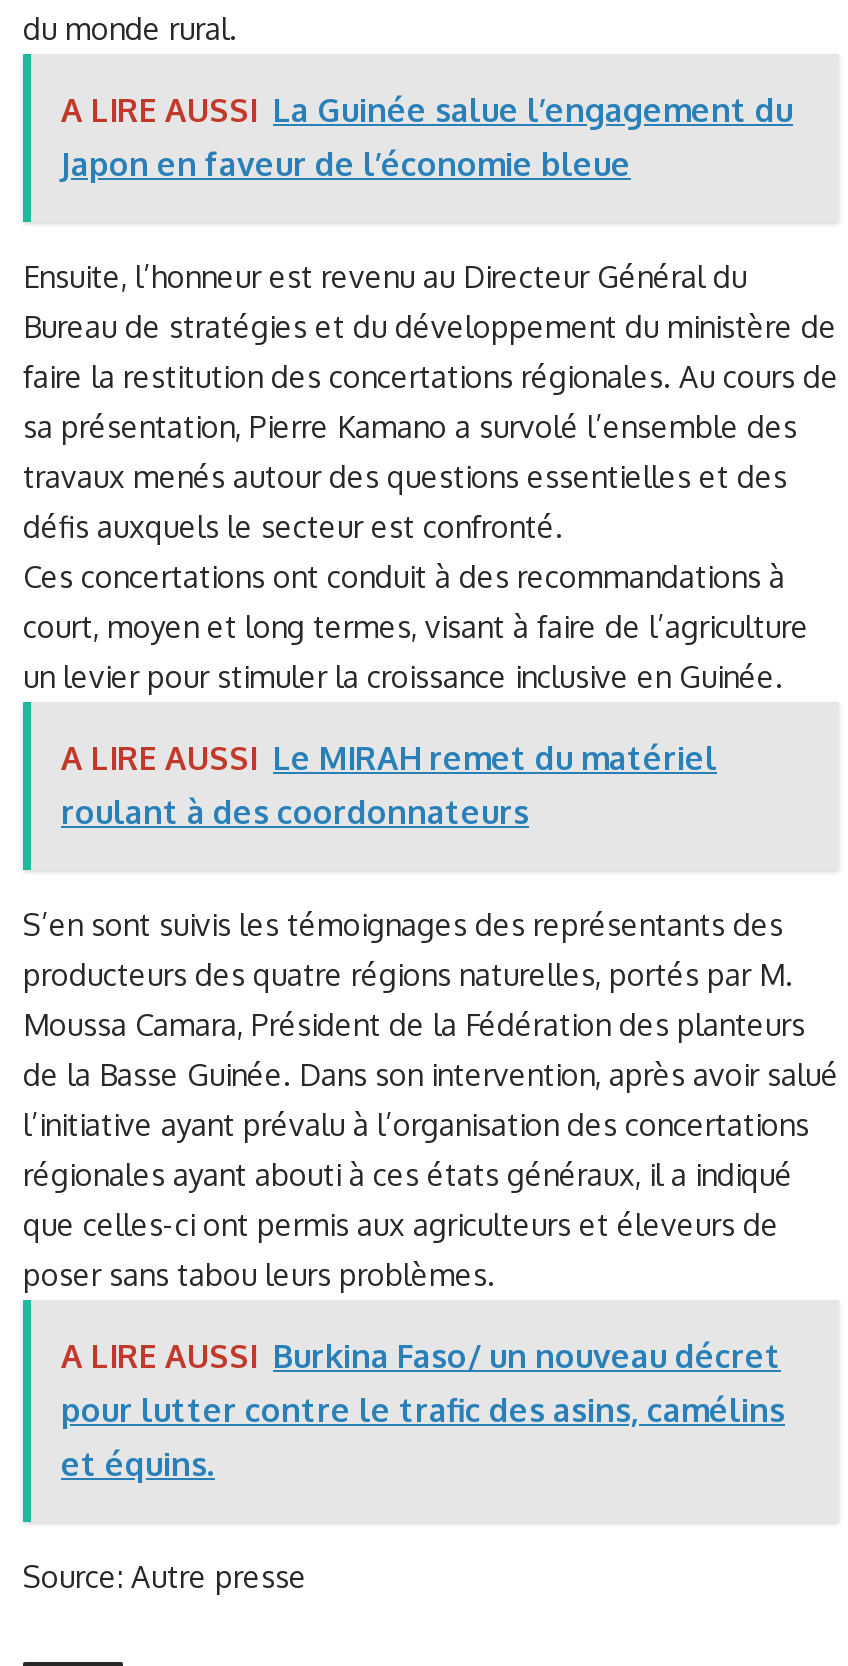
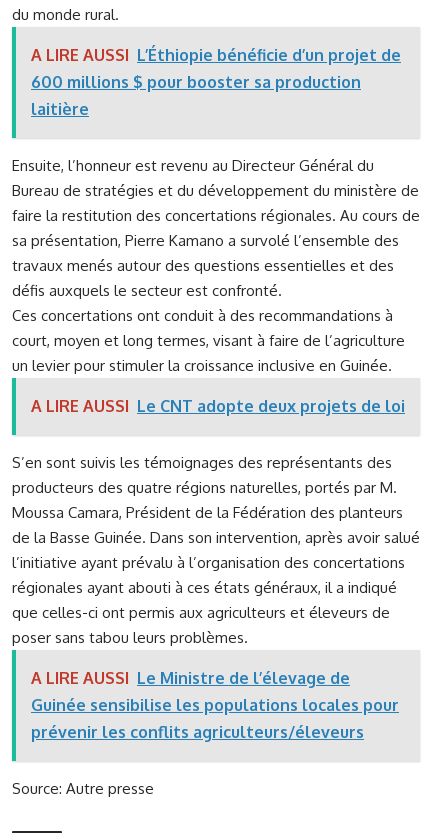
- A LIRE AUSSI La Guinée salue l’engagement du
- Japon en faveur de l’économie bleue
+ A LIRE AUSSI L’Éthiopie bénéficie d’un projet de
+ 600 millions $ pour booster sa production
+ laitière

moved down: Ensuite, l’honneur est revenu au Directeur Général du | Bureau de stratégies et du développement du ministère de | faire la restitution des concertations régionales. Au cours de | ... | court, moyen et long termes, visant à faire de l’agriculture | un levier pour stimuler la croissance inclusive en Guinée.

- A LIRE AUSSI Le MIRAH remet du matériel
- roulant à des coordonnateurs
+ A LIRE AUSSI Le CNT adopte deux projets de loi

- A LIRE AUSSI Burkina Faso/ un nouveau décret
- pour lutter contre le trafic des asins, camélins
- et équins.
+ A LIRE AUSSI Le Ministre de l’élevage de
+ Guinée sensibilise les populations locales pour
+ prévenir les conflits agriculteurs/éleveurs
